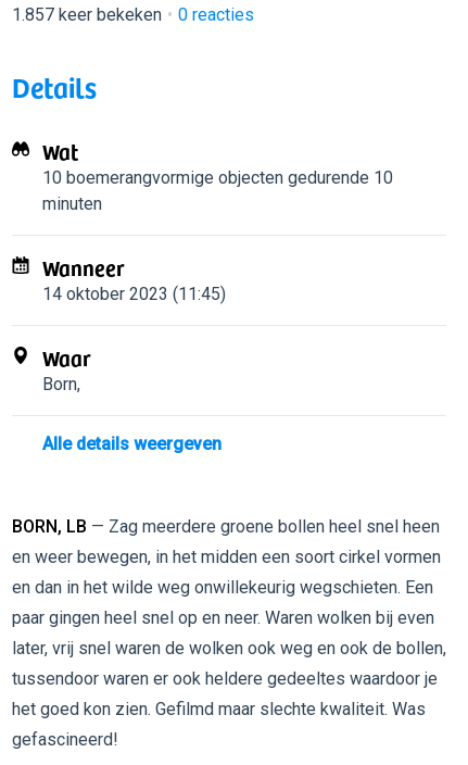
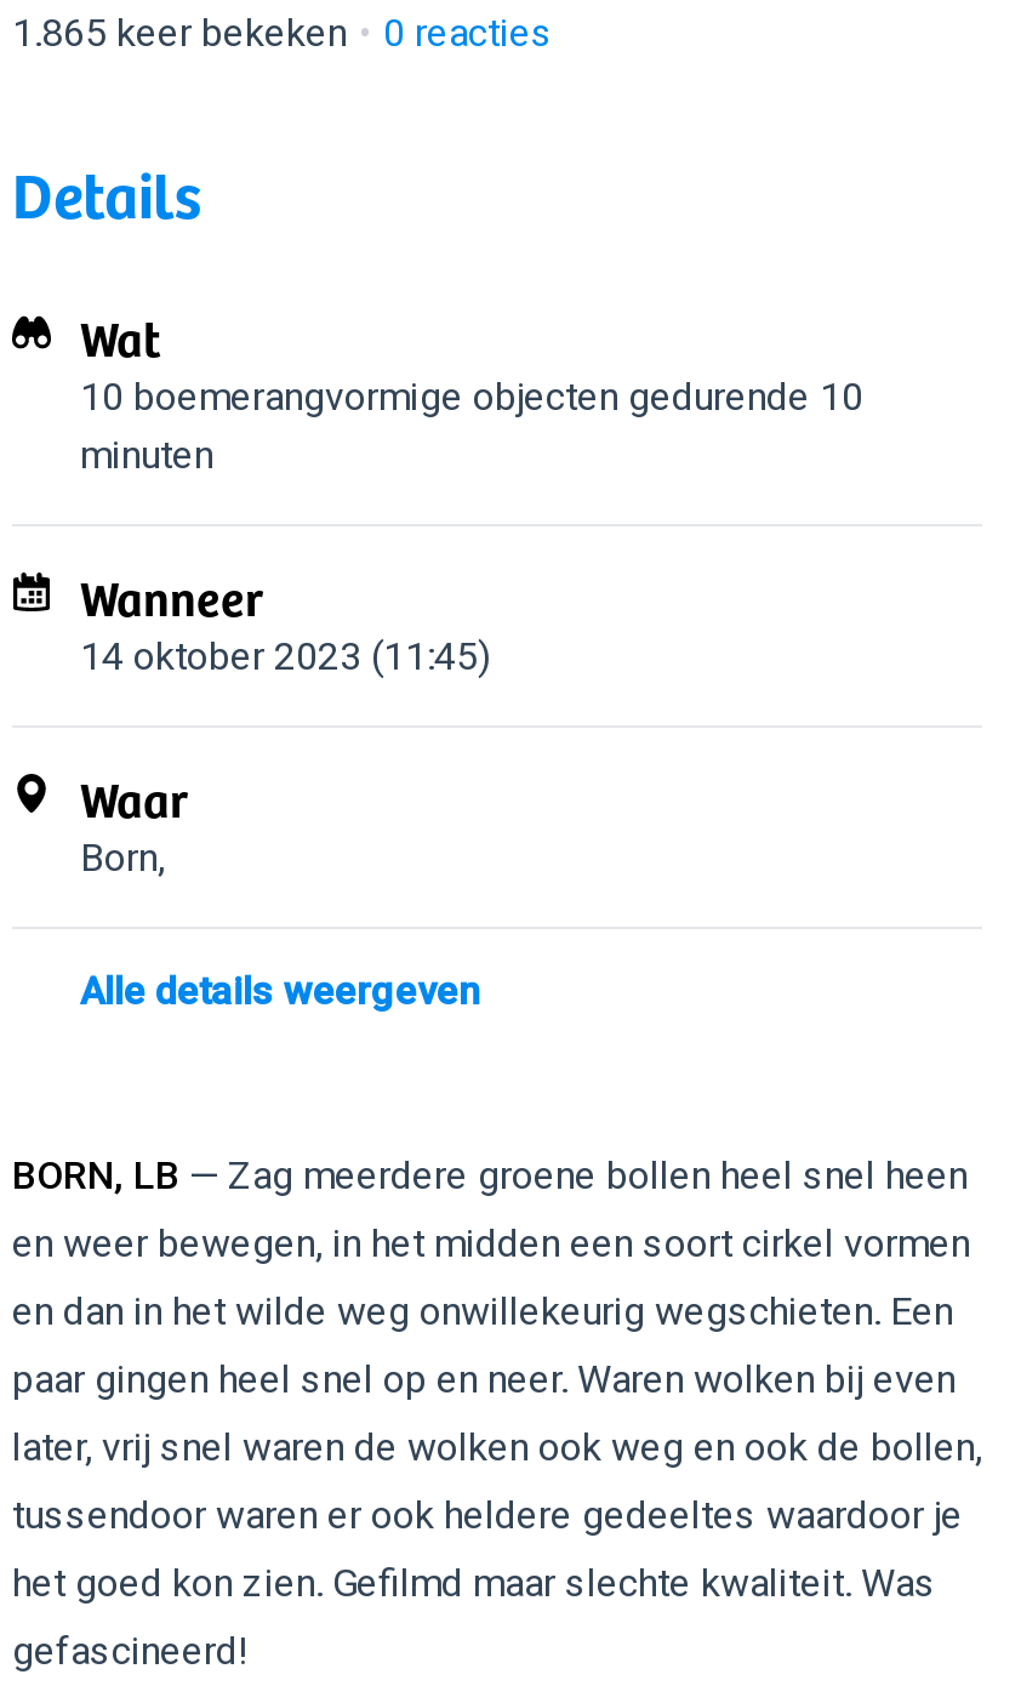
- 1.857 keer bekeken 0 reacties
+ 1.865 keer bekeken 0 reacties
